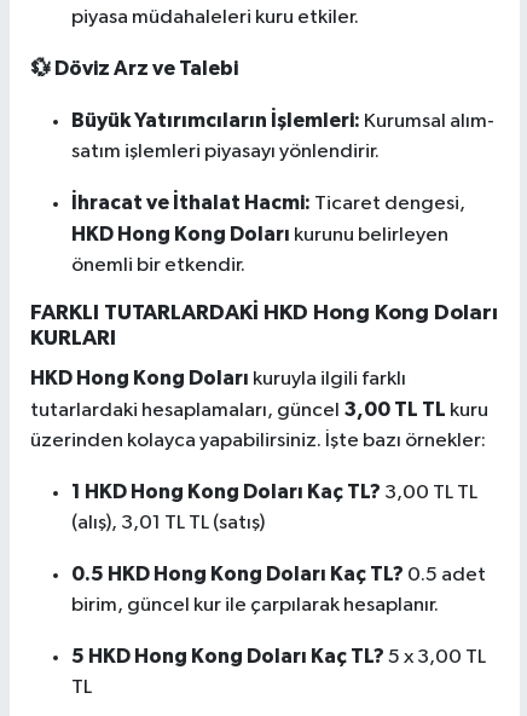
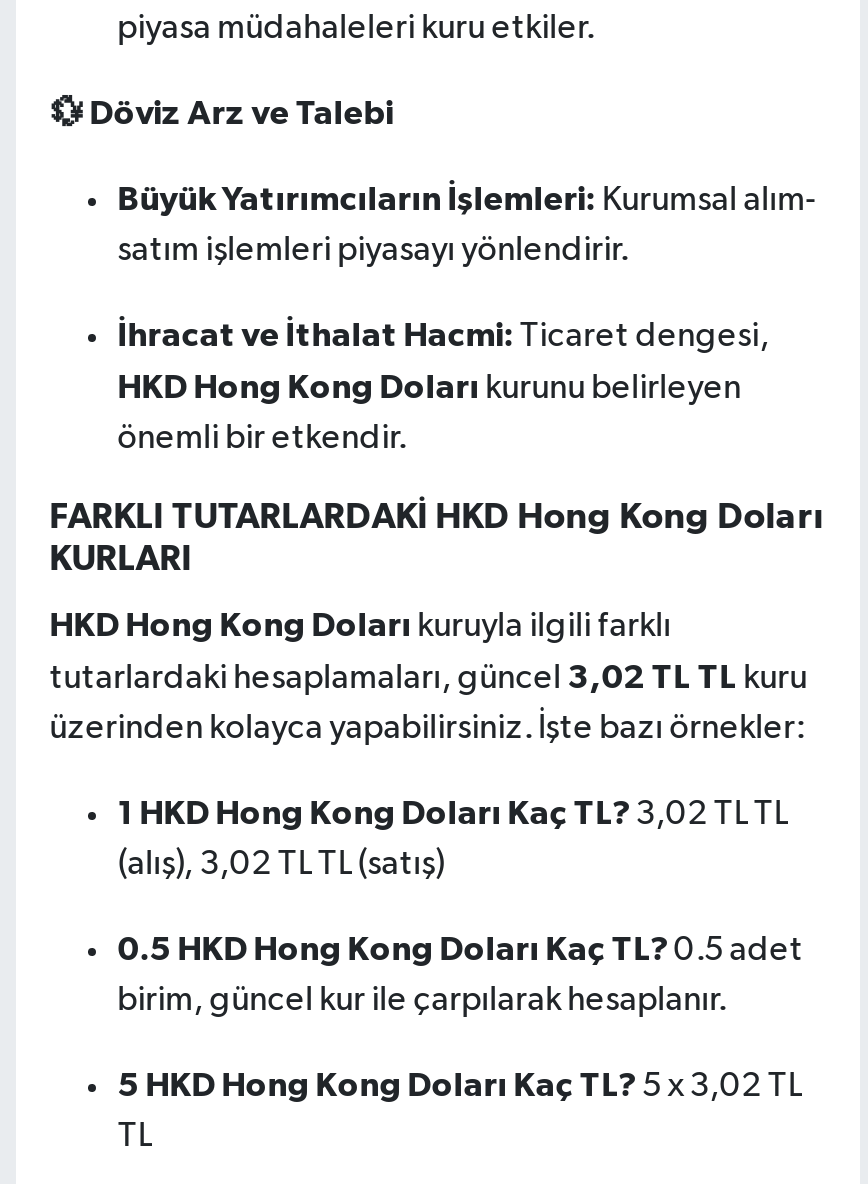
- tutarlardaki hesaplamaları, güncel 3,00 TL TL kuru
+ tutarlardaki hesaplamaları, güncel 3,02 TL TL kuru

- 1 HKD Hong Kong Doları Kaç TL? 3,00 TL TL
+ 1 HKD Hong Kong Doları Kaç TL? 3,02 TL TL

- (alış), 3,01 TL TL (satış)
+ (alış), 3,02 TL TL (satış)

- 5 HKD Hong Kong Doları Kaç TL? 5 x 3,00 TL
+ 5 HKD Hong Kong Doları Kaç TL? 5 x 3,02 TL
